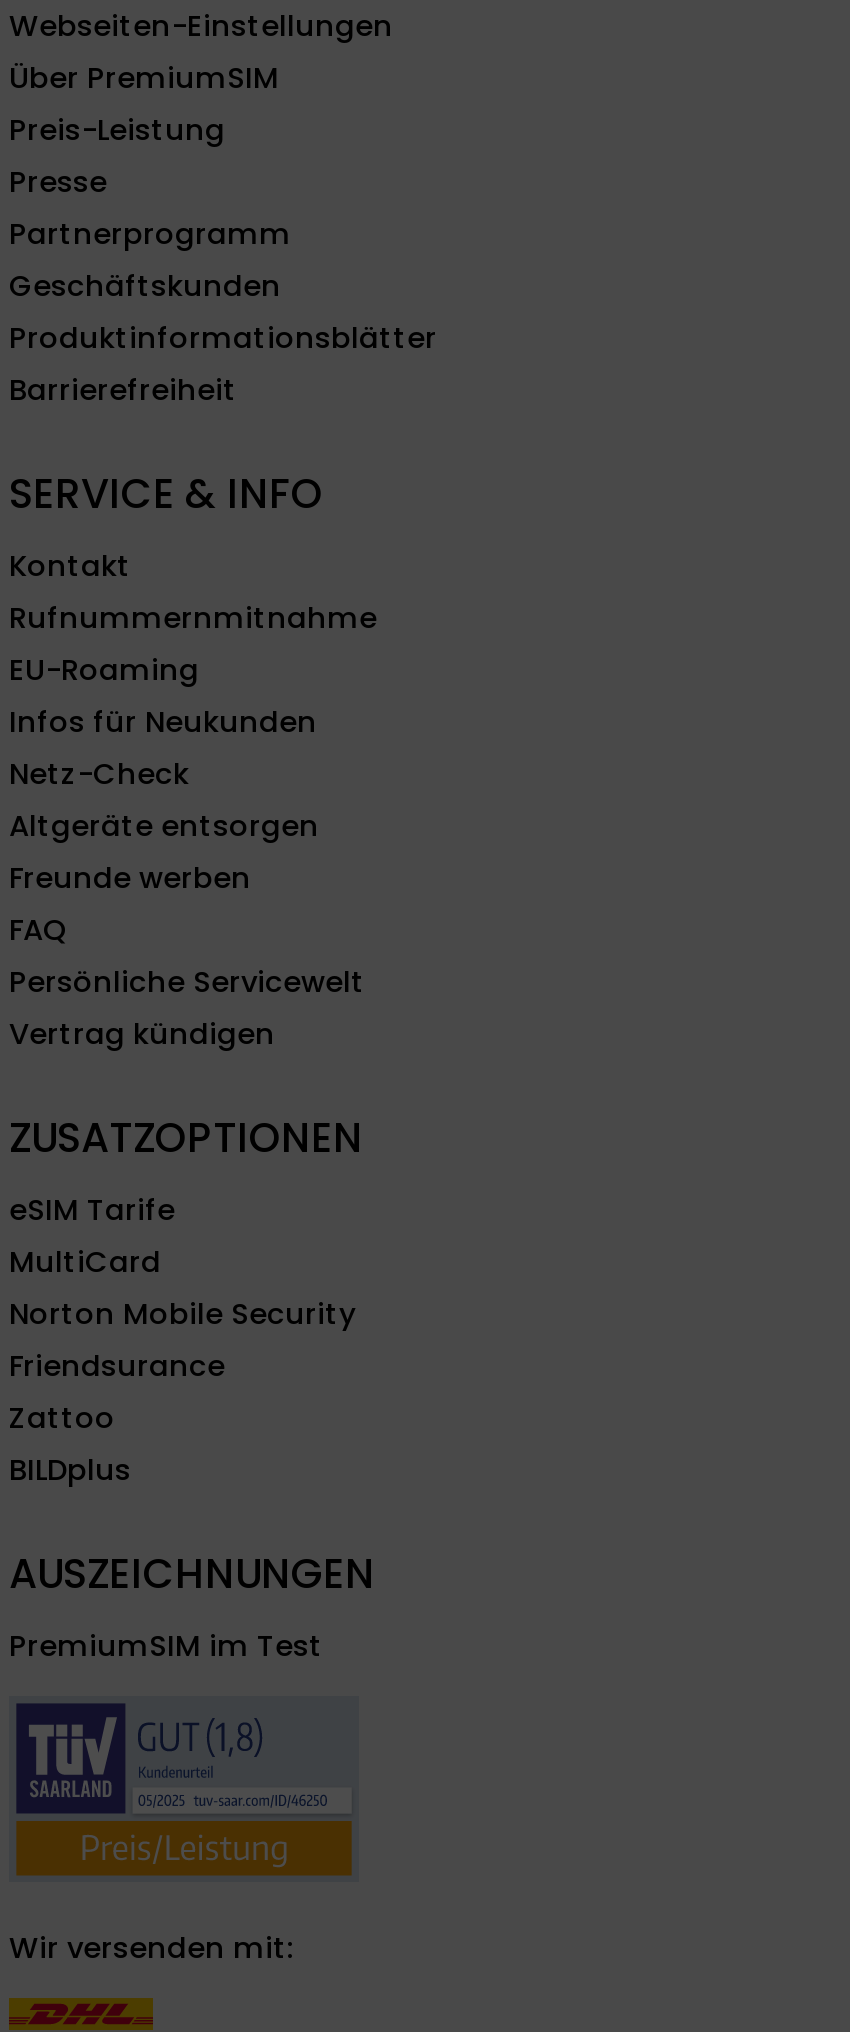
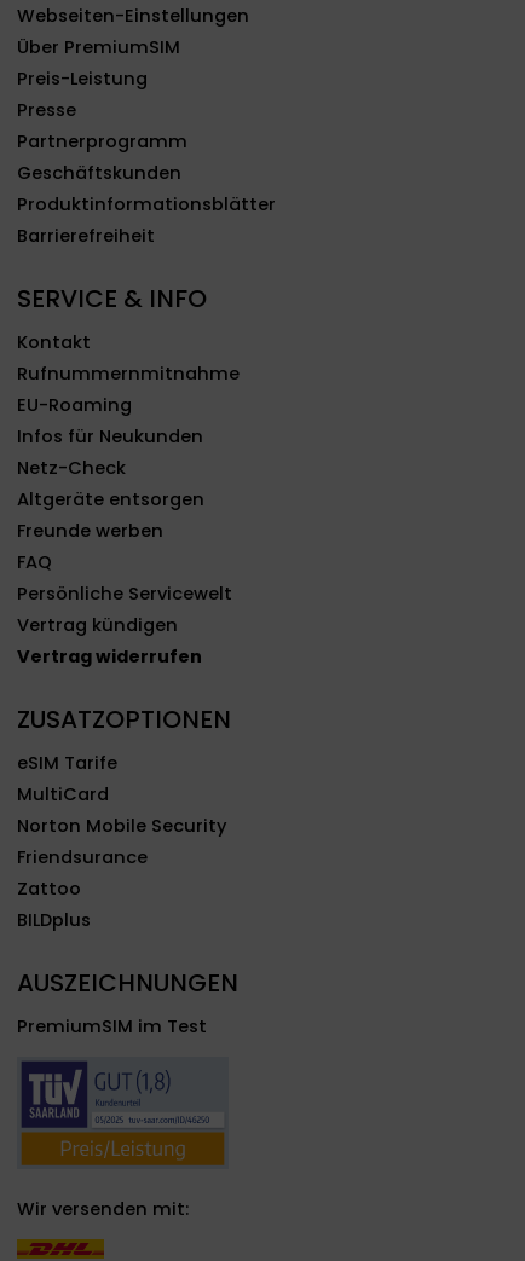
+ Vertrag widerrufen
